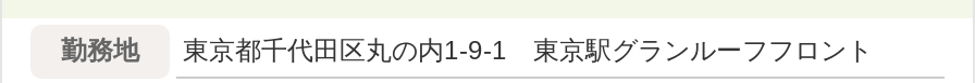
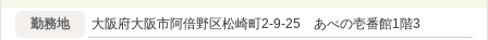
- 東京都千代田区丸の内1-9-1 東京駅グランルーフフロント
+ 大阪府大阪市阿倍野区松崎町2-9-25 あべの壱番館1階3
